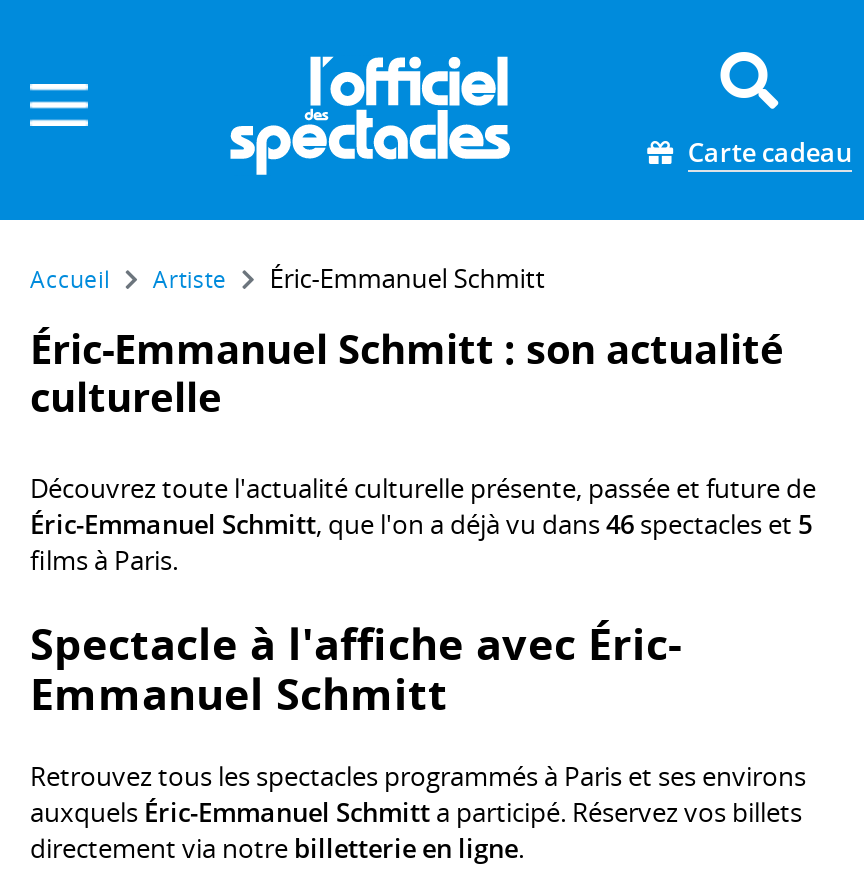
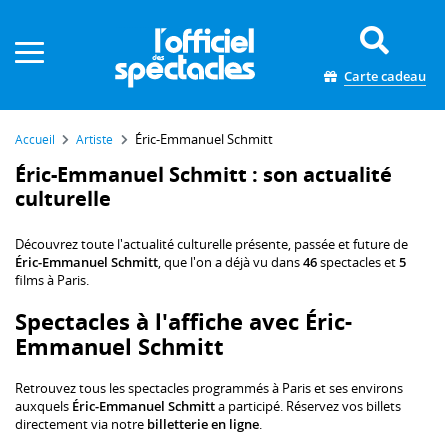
- Spectacle à l'affiche avec Éric-
+ Spectacles à l'affiche avec Éric-
